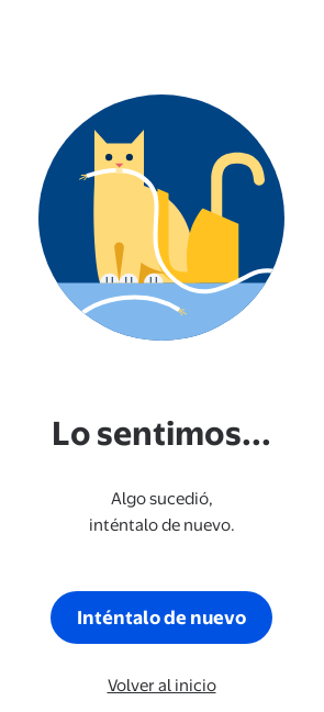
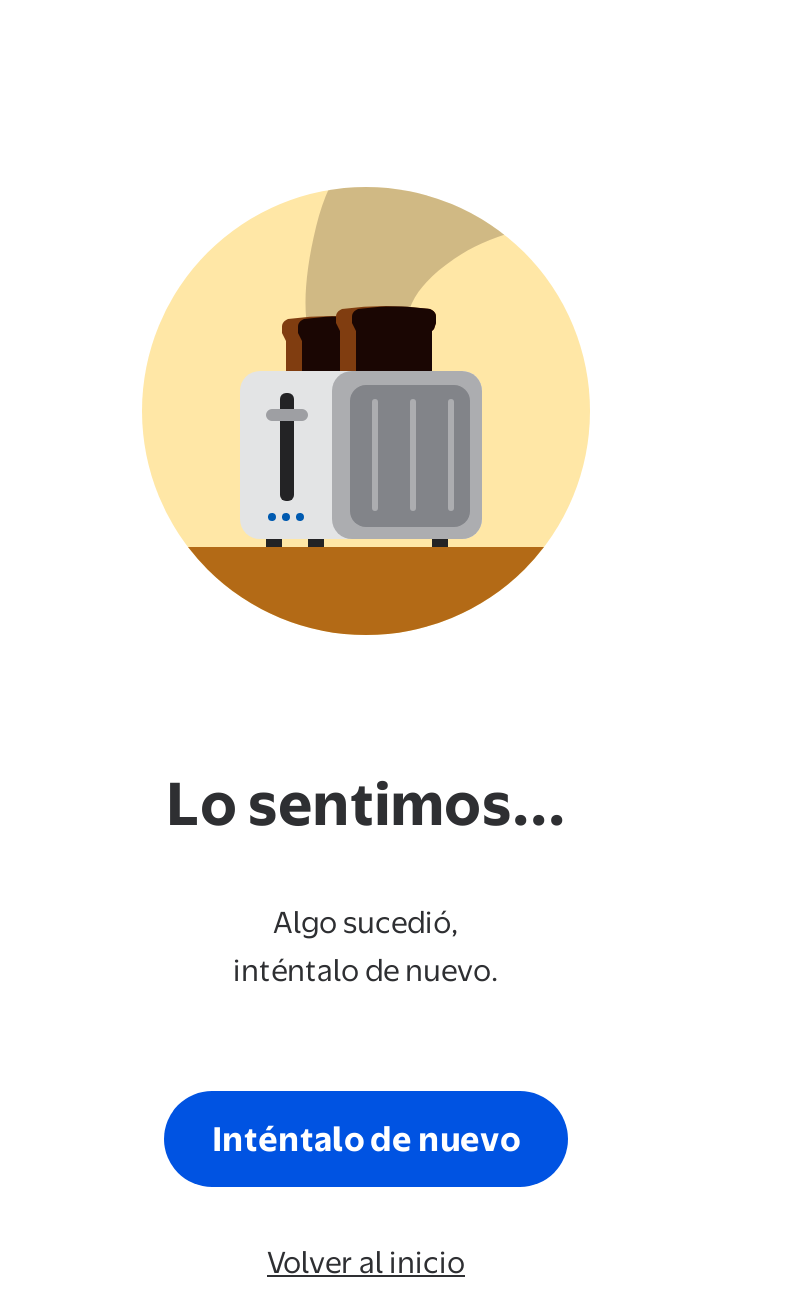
- [image]
+ [image]
